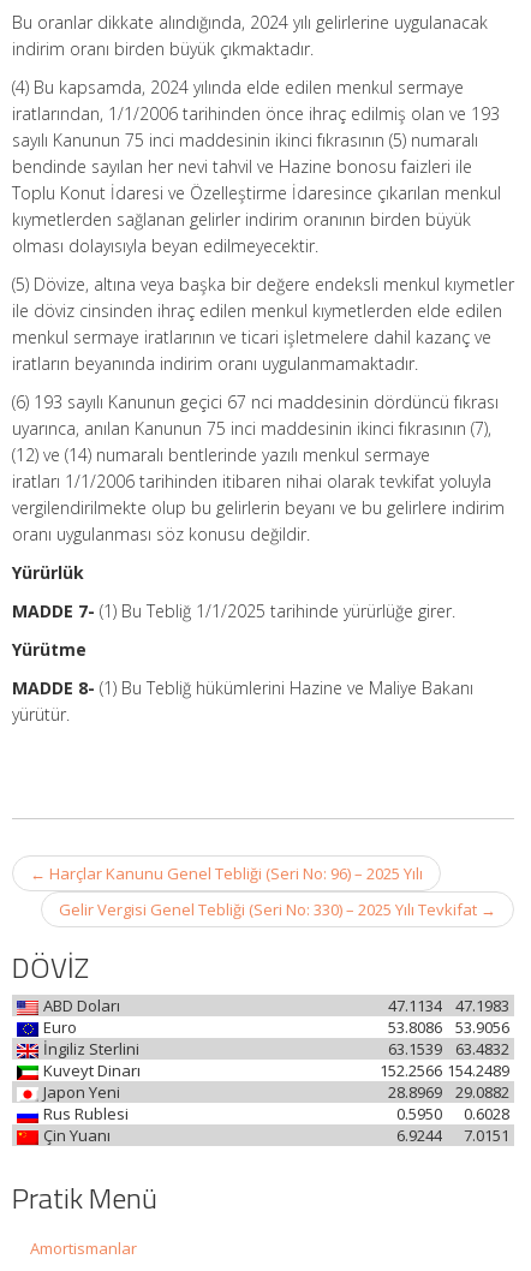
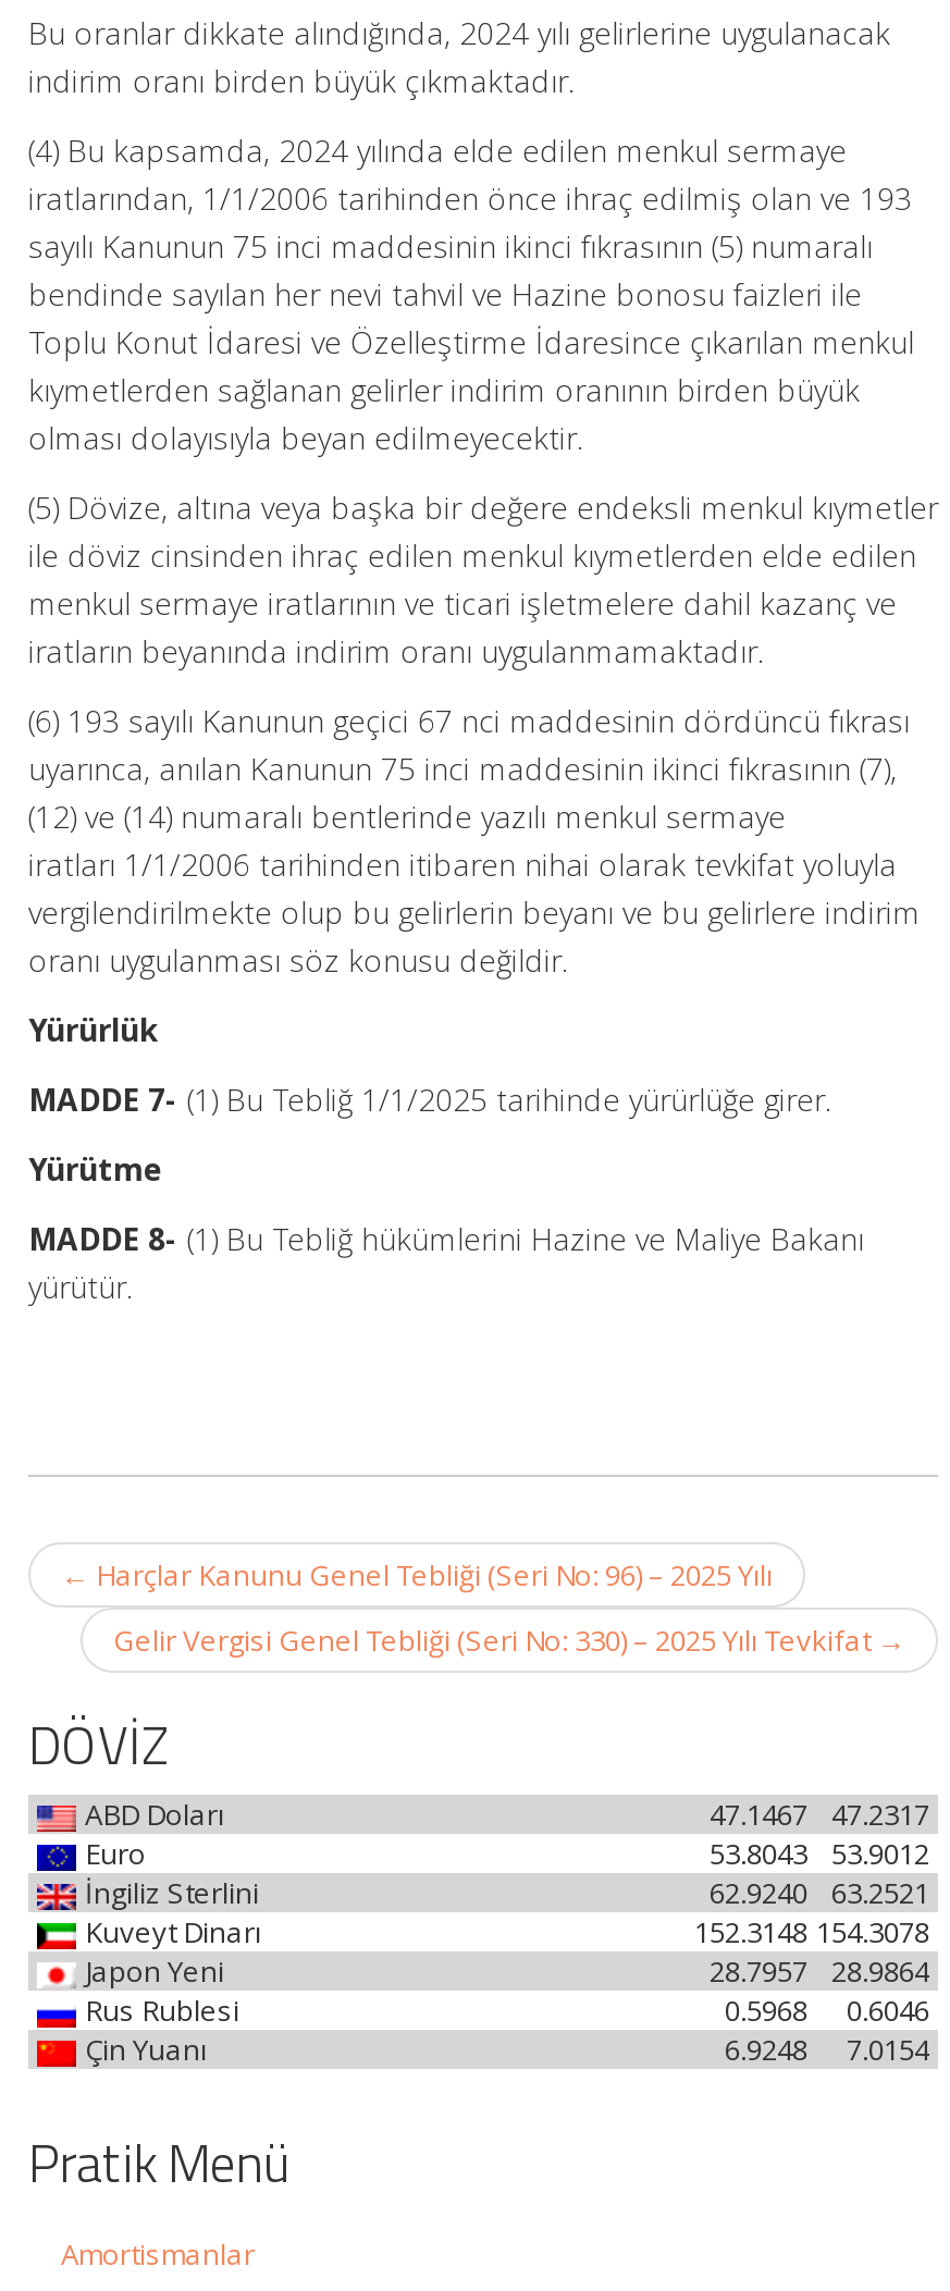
- 47.1134
+ 47.1467

- 47.1983
+ 47.2317

- 53.8086
+ 53.8043

- 53.9056
+ 53.9012

- 63.1539
+ 62.9240

- 63.4832
+ 63.2521

- 152.2566
+ 152.3148

- 154.2489
+ 154.3078

- 28.8969
+ 28.7957

- 29.0882
+ 28.9864

- 0.5950
+ 0.5968

- 0.6028
+ 0.6046

- 6.9244
+ 6.9248

- 7.0151
+ 7.0154
